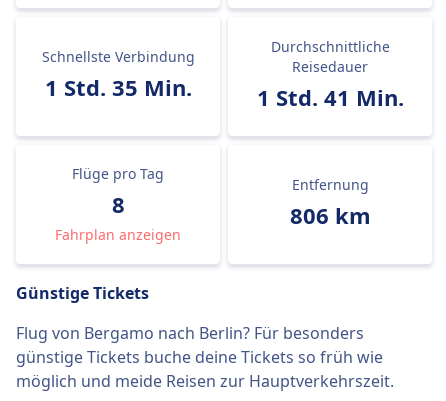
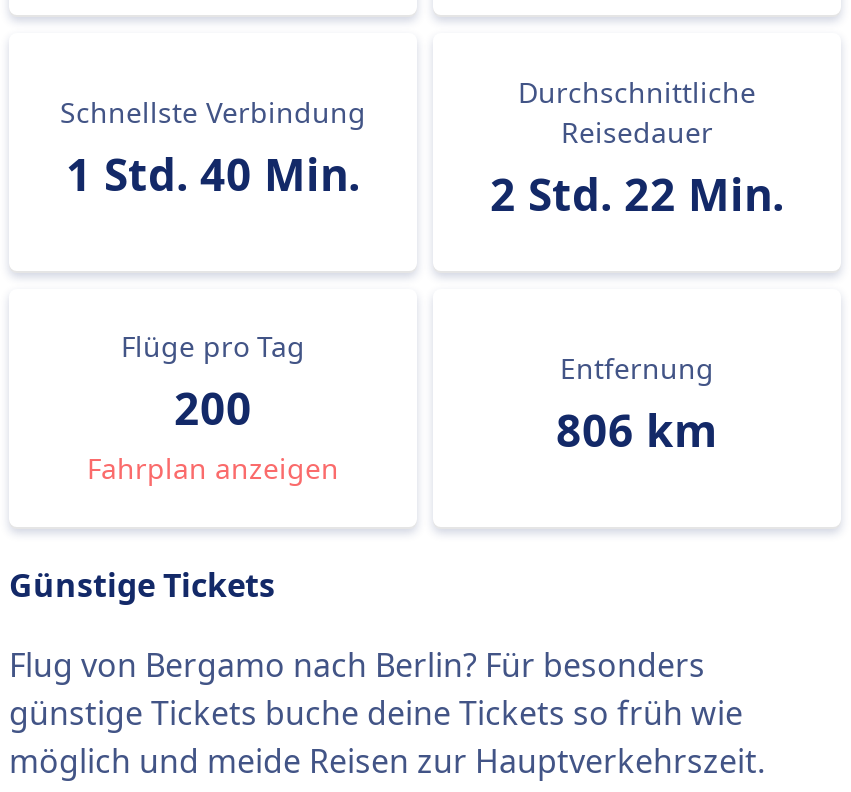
- 1 Std. 35 Min.
+ 1 Std. 40 Min.

- 1 Std. 41 Min.
+ 2 Std. 22 Min.

- 8
+ 200
